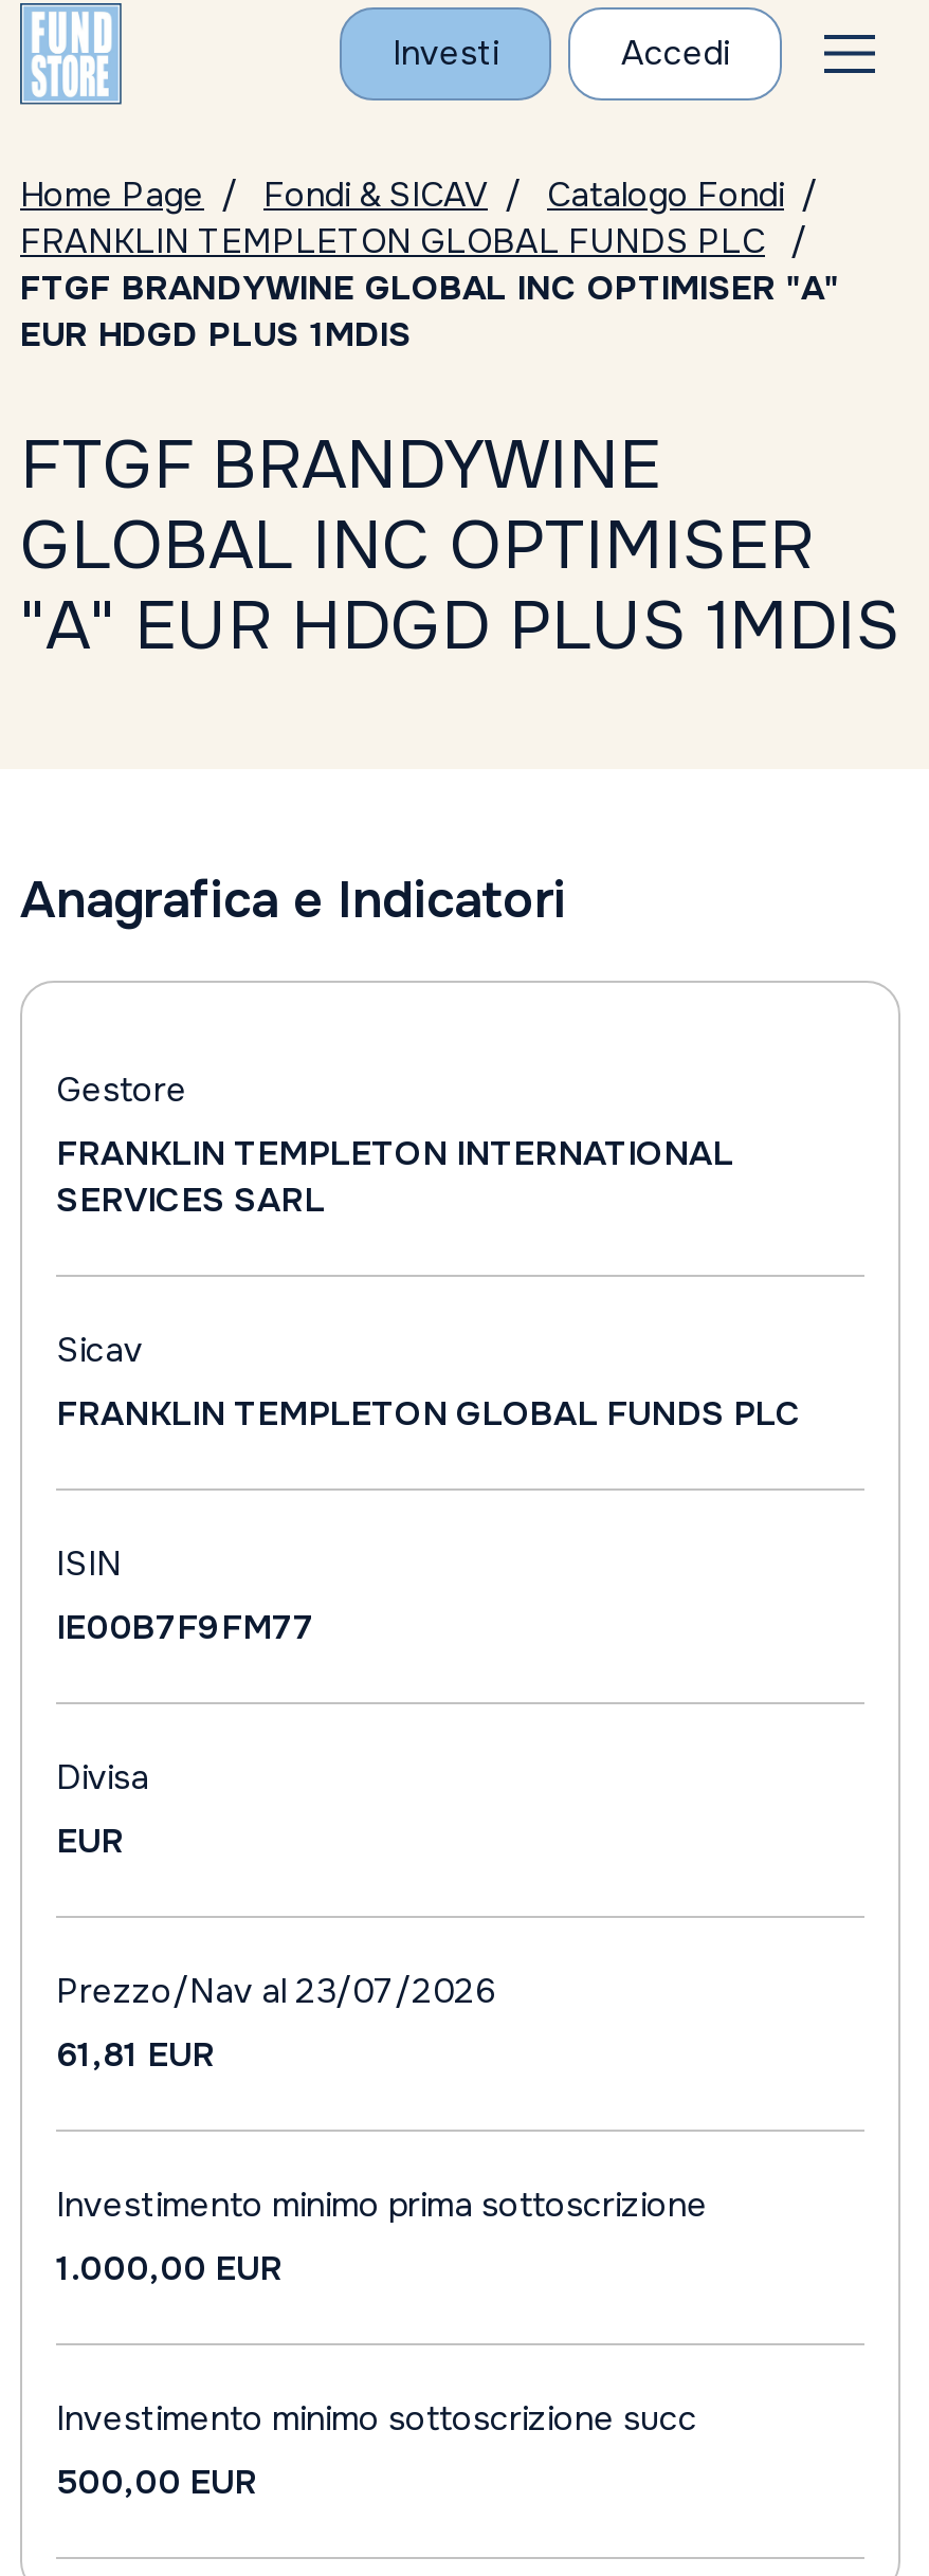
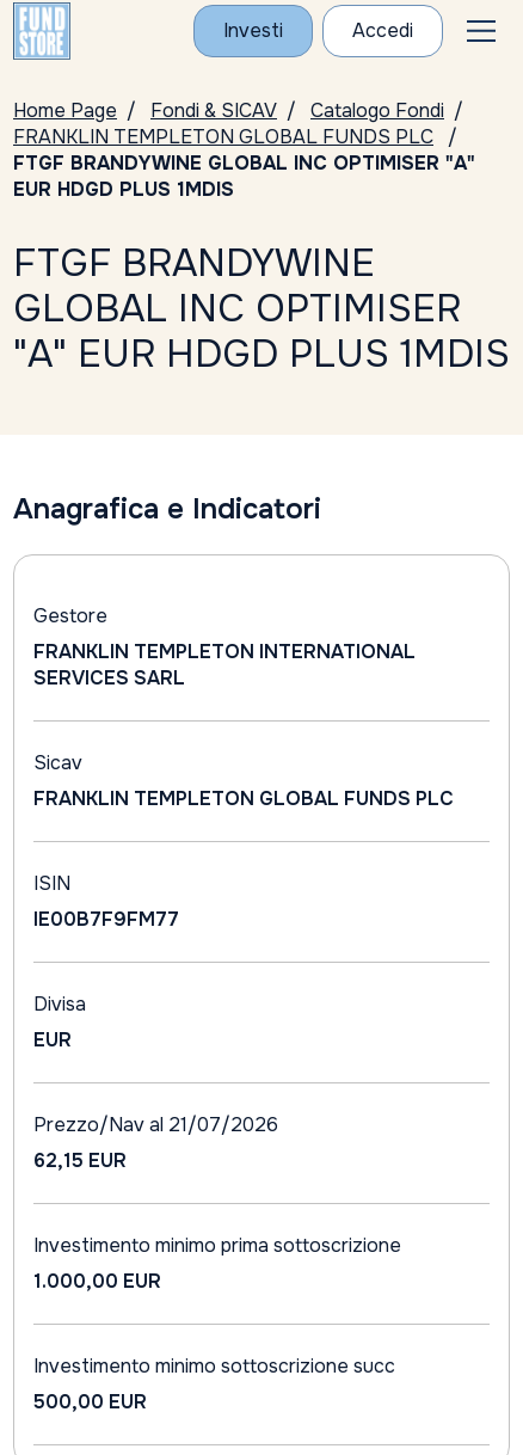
- Prezzo/Nav al 23/07/2026
+ Prezzo/Nav al 21/07/2026

- 61,81 EUR
+ 62,15 EUR
